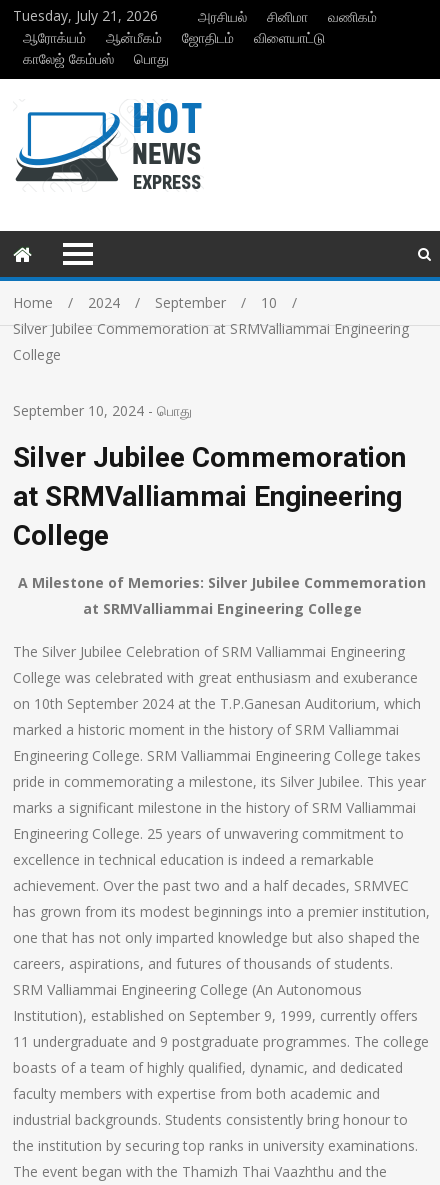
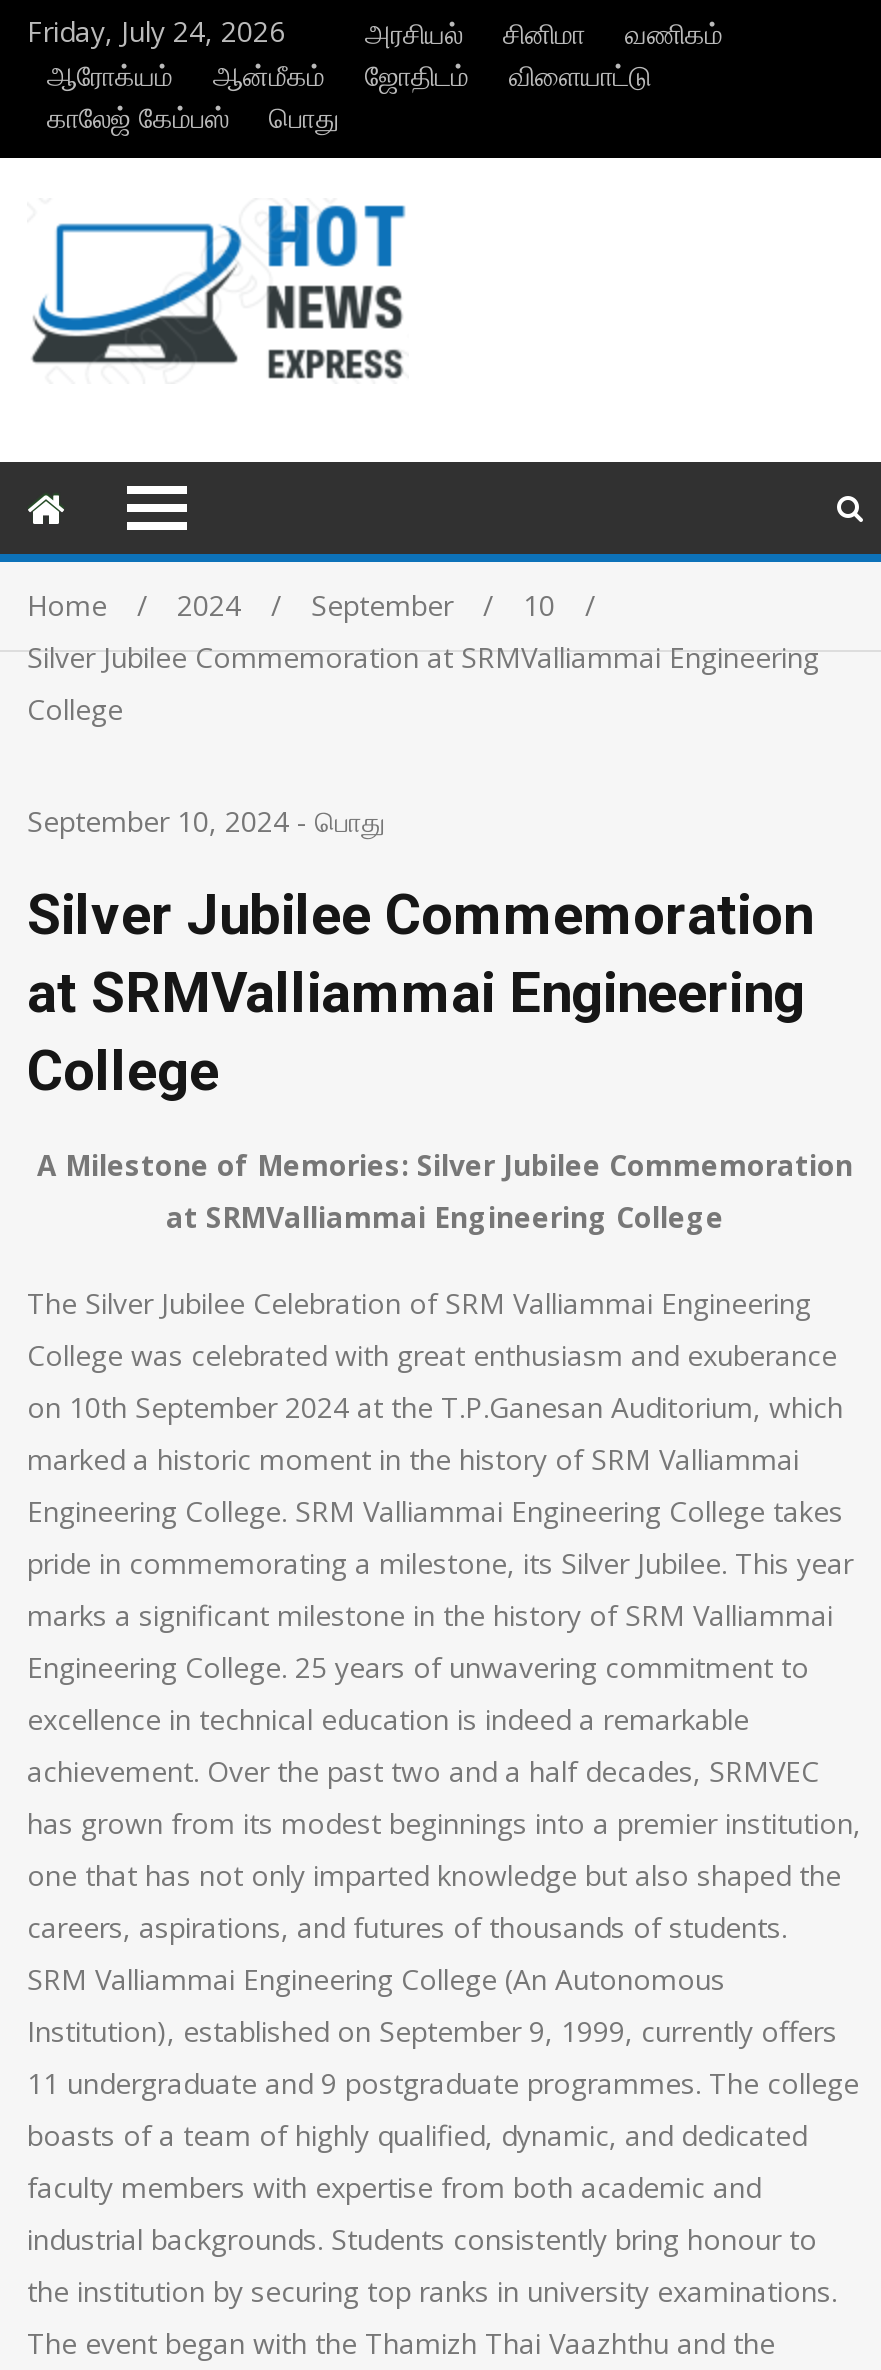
- Tuesday, July 21, 2026
+ Friday, July 24, 2026
